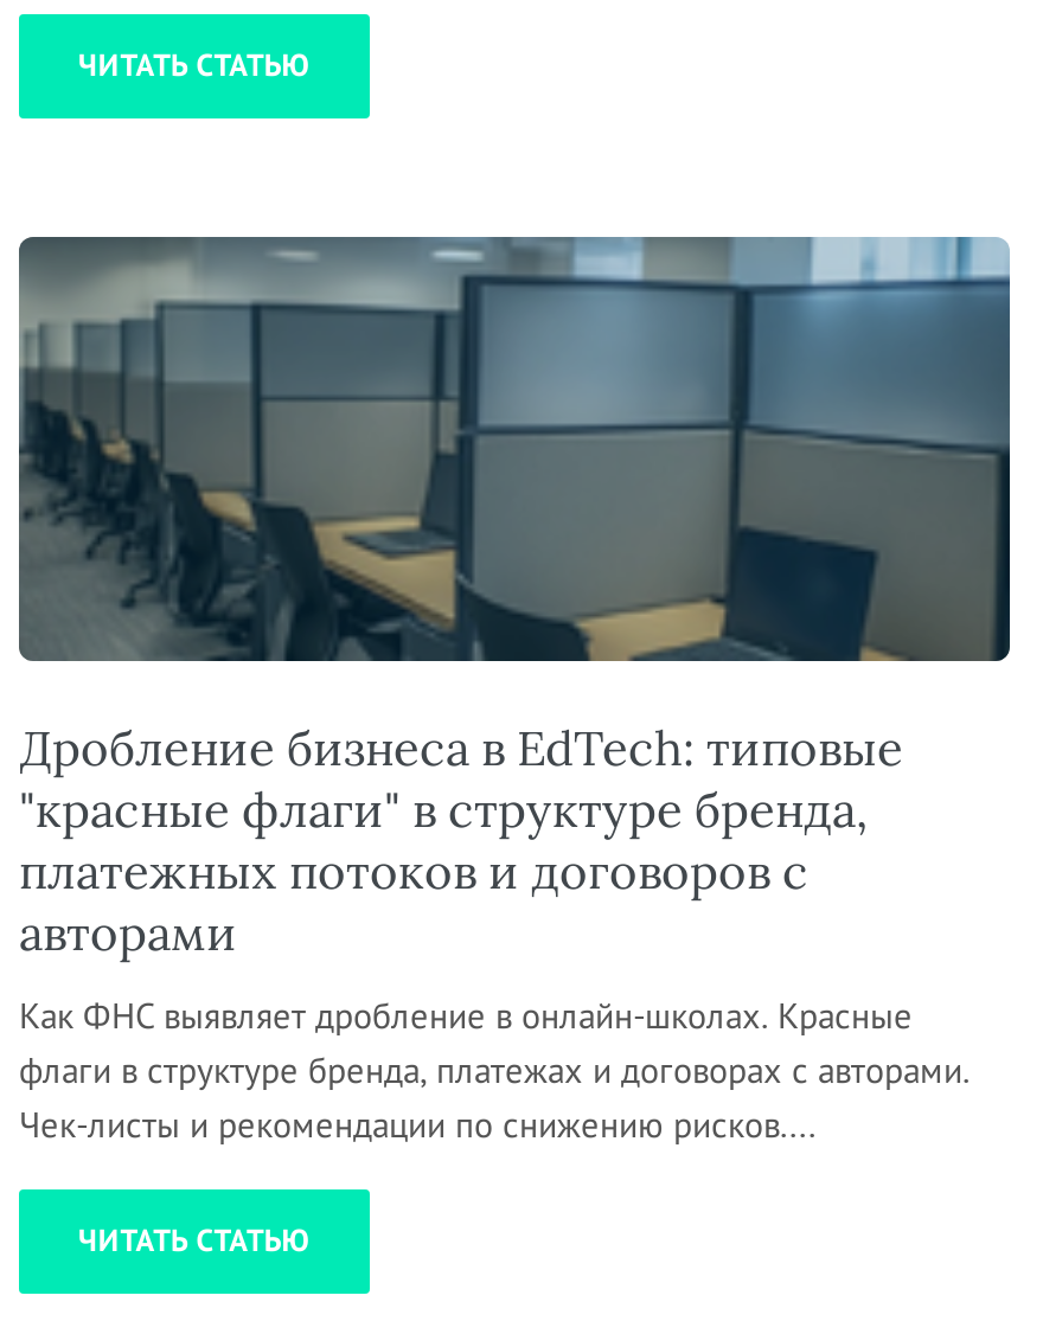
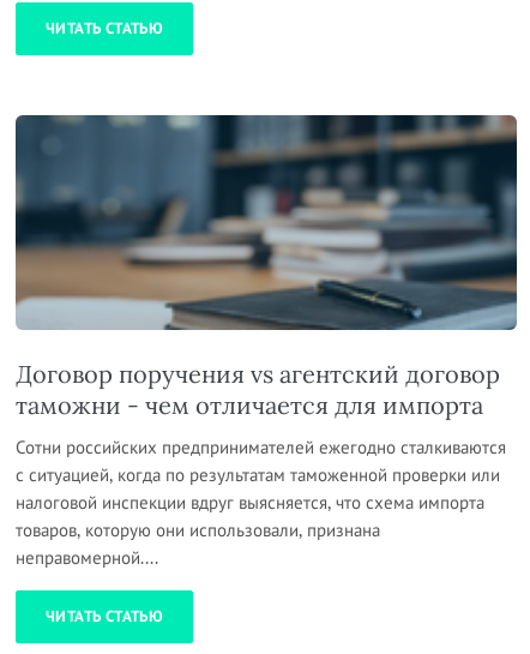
- [image]
- Дробление бизнеса в EdTech: типовые
- "красные флаги" в структуре бренда,
- платежных потоков и договоров с
- авторами
+ [image]
+ Договор поручения vs агентский договор
+ таможни - чем отличается для импорта

- Как ФНС выявляет дробление в онлайн-школах. Красные
- флаги в структуре бренда, платежах и договорах с авторами.
- Чек-листы и рекомендации по снижению рисков....
+ Сотни российских предпринимателей ежегодно сталкиваются
+ с ситуацией, когда по результатам таможенной проверки или
+ налоговой инспекции вдруг выясняется, что схема импорта
+ товаров, которую они использовали, признана
+ неправомерной....
